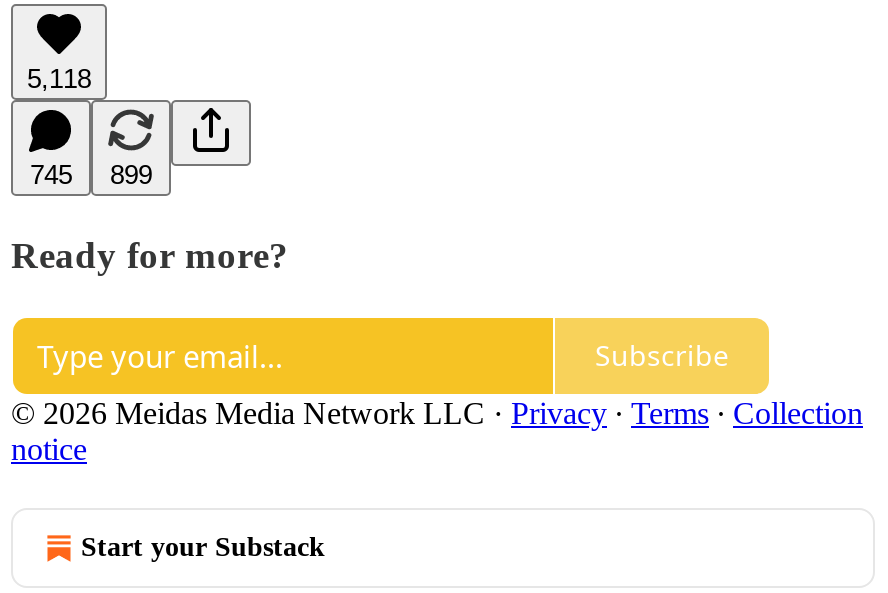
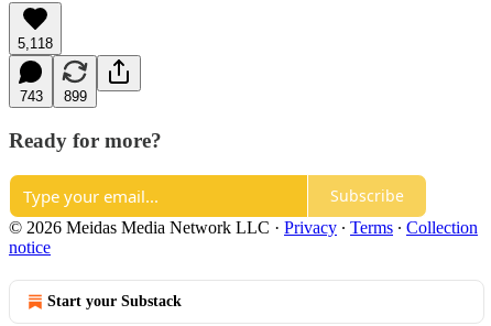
- 745 899
+ 743 899
